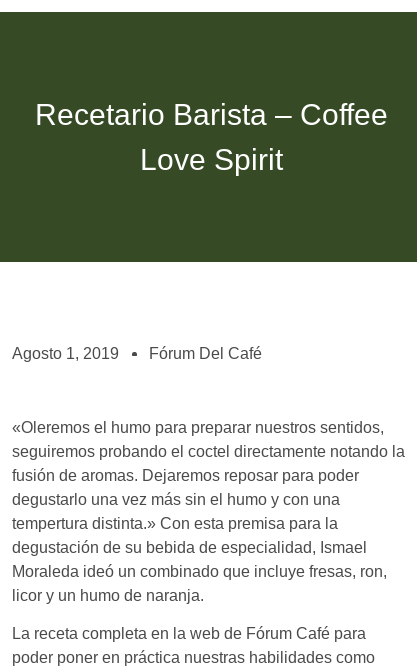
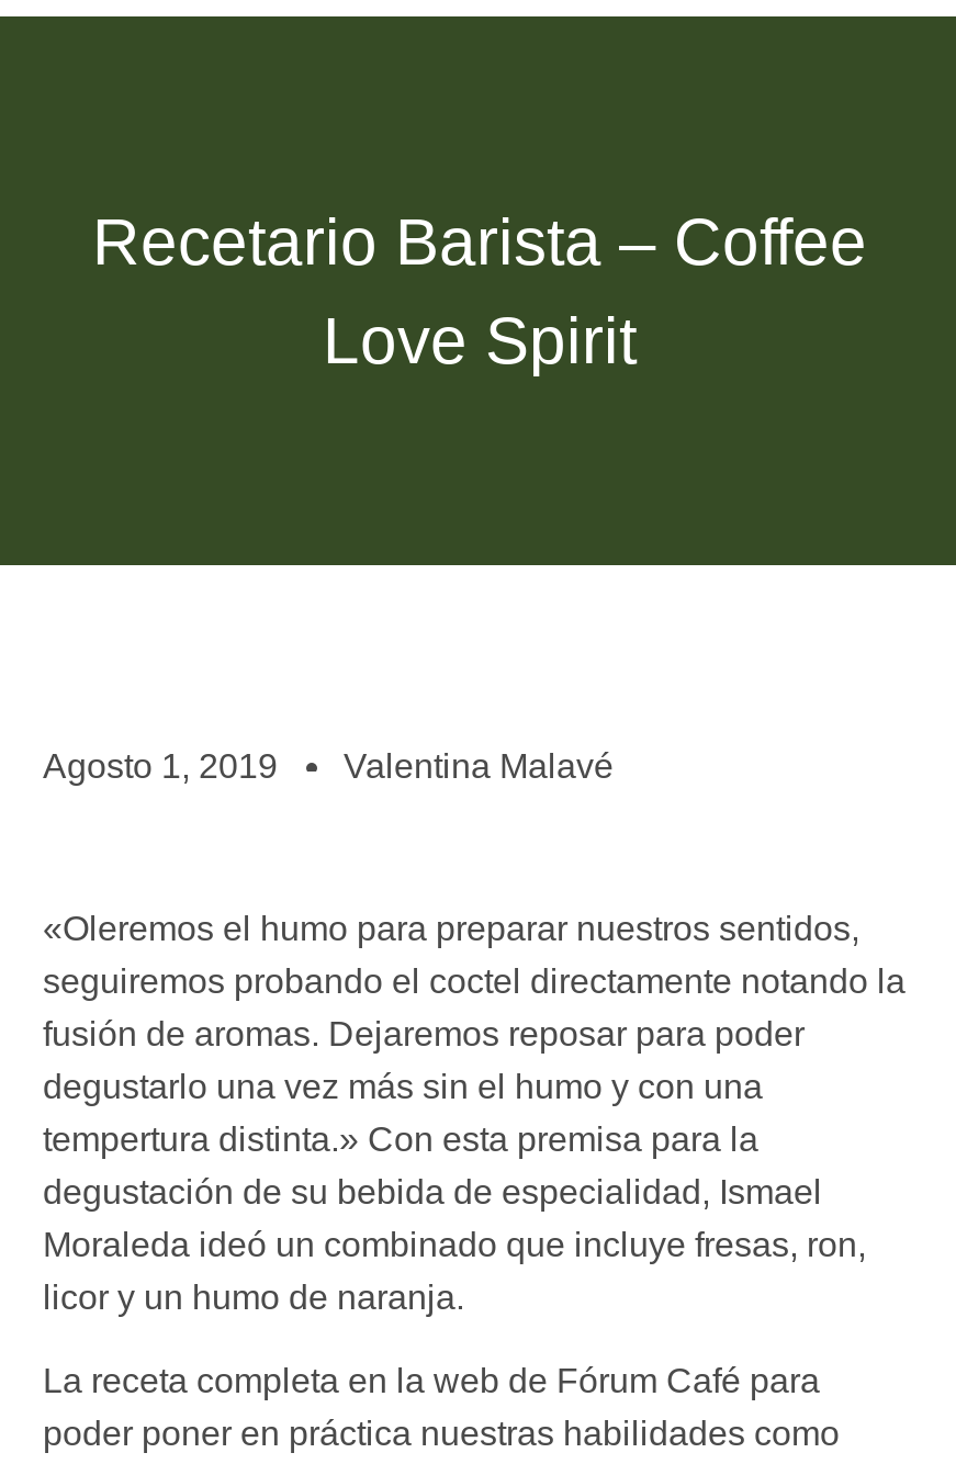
- Fórum Del Café
+ Valentina Malavé
